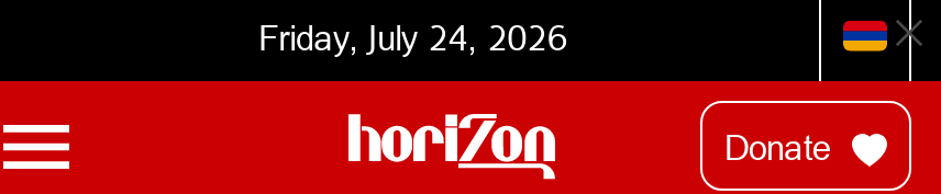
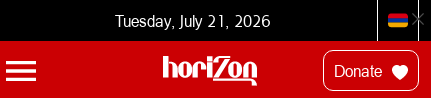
- Friday, July 24, 2026
+ Tuesday, July 21, 2026
